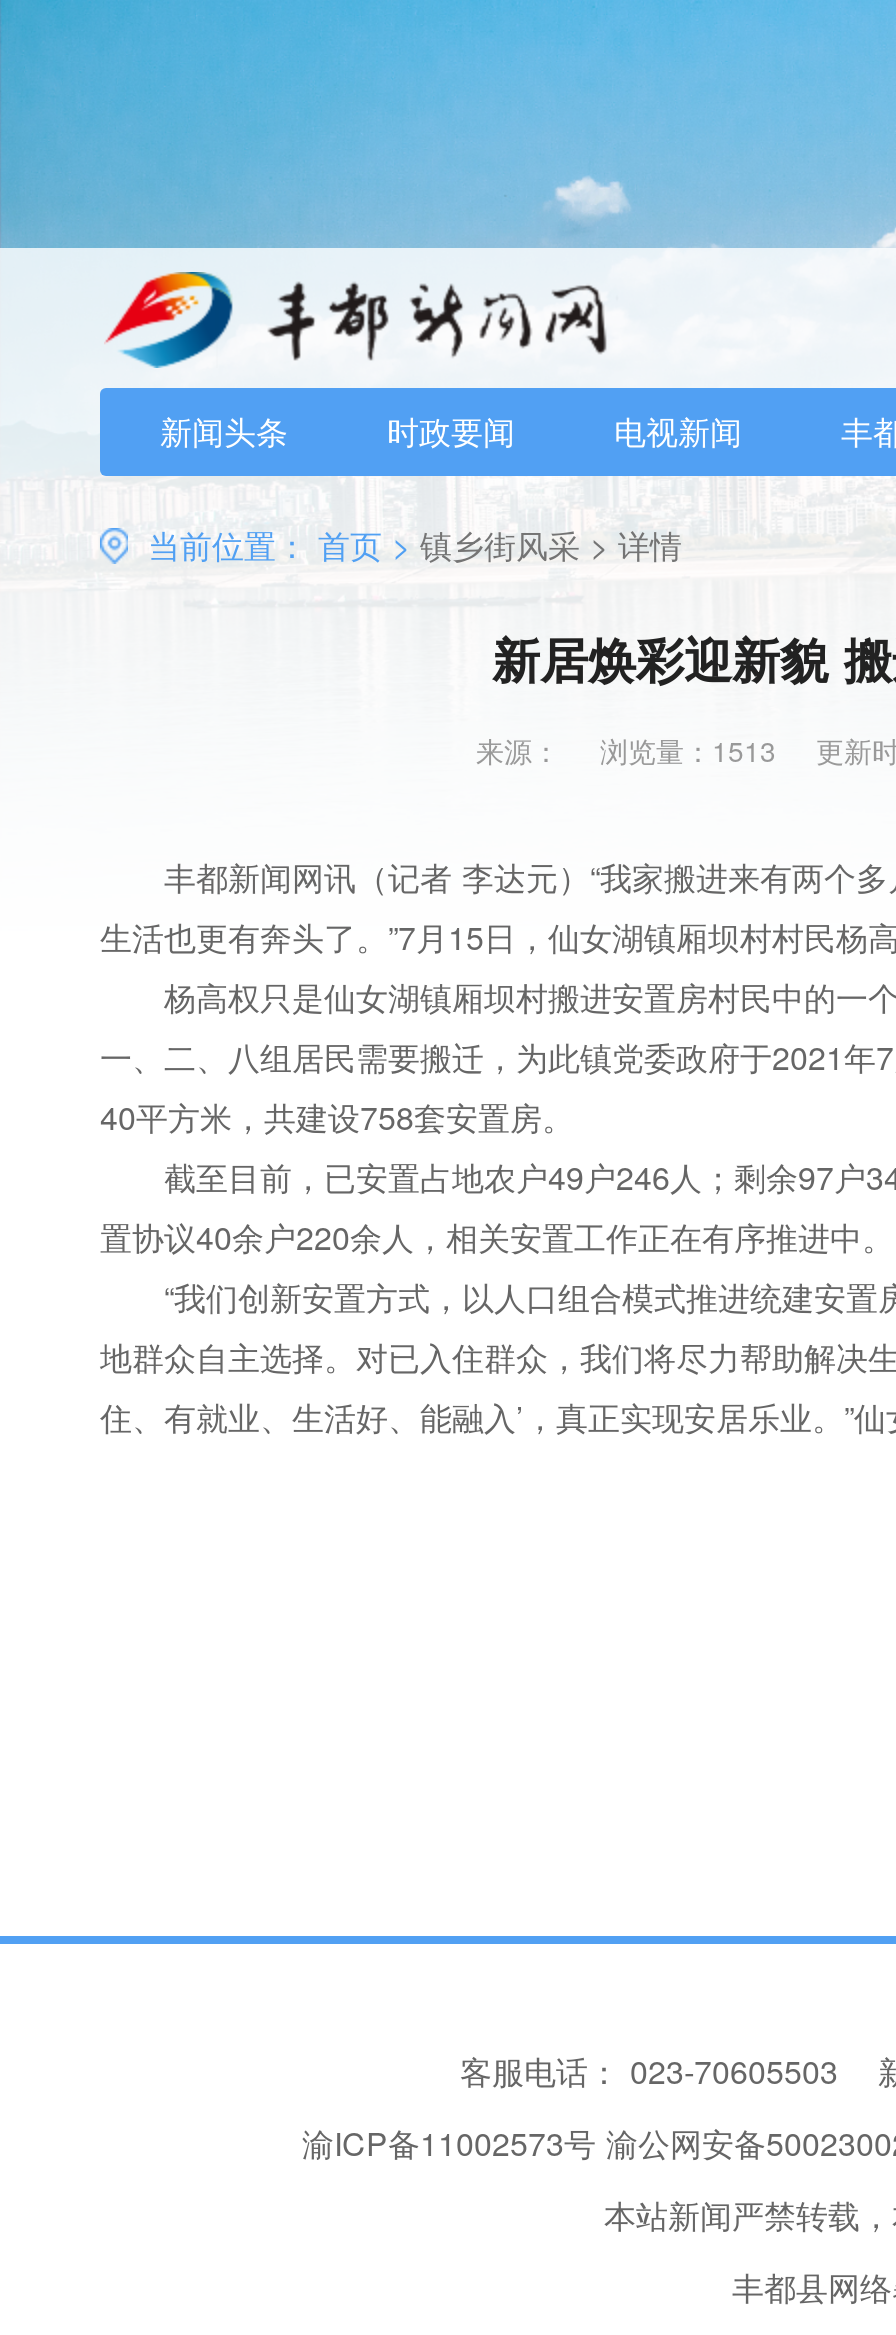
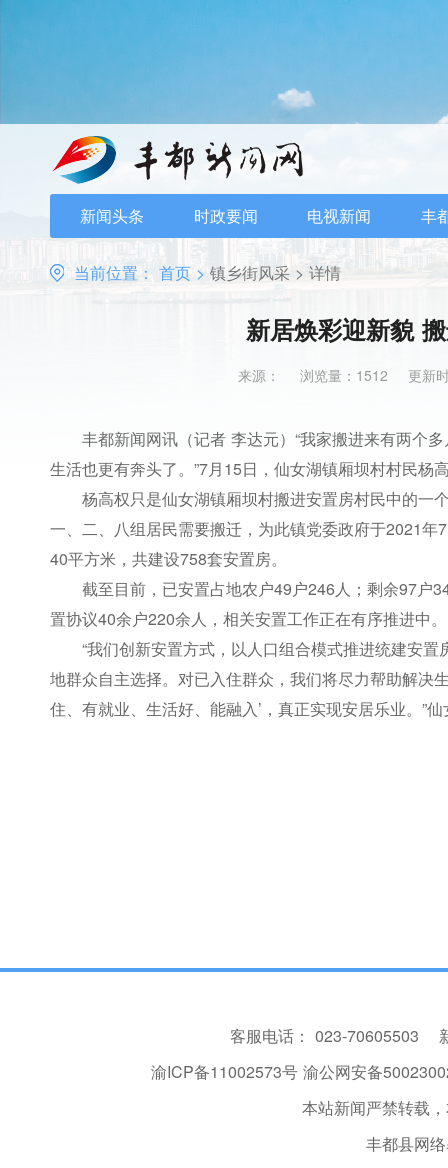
- 浏览量：1513
+ 浏览量：1512
